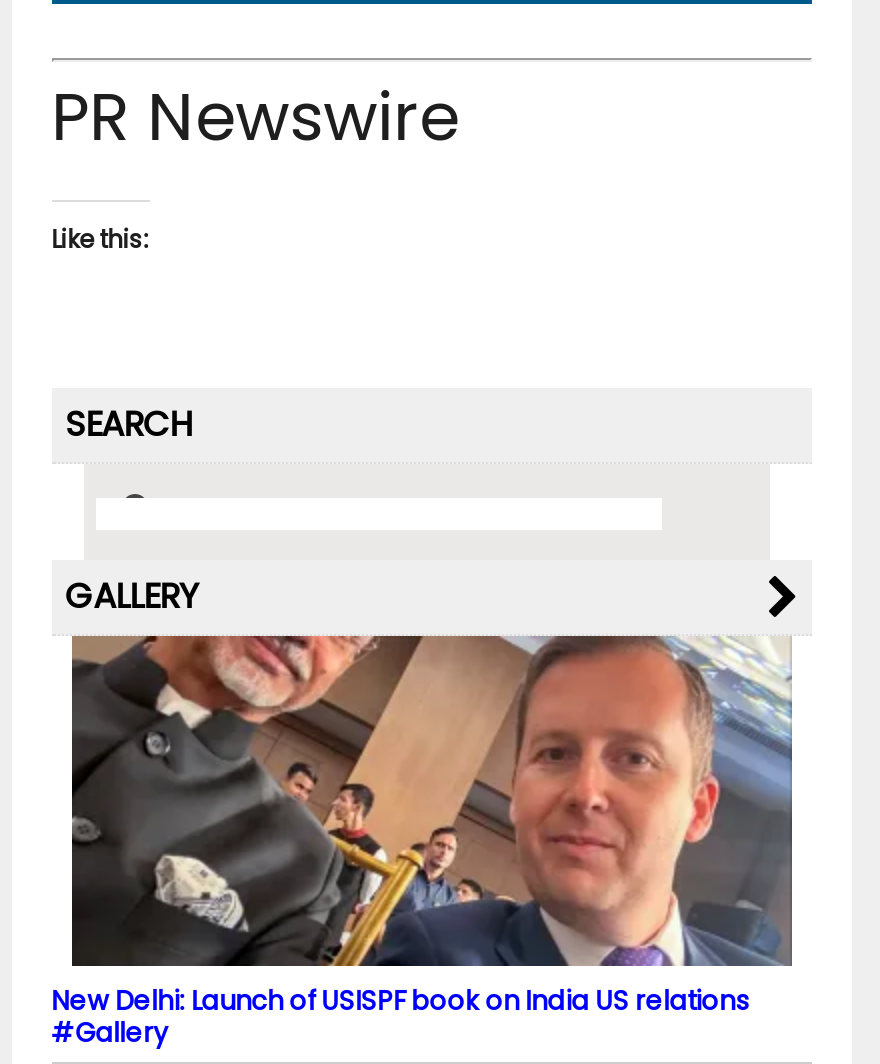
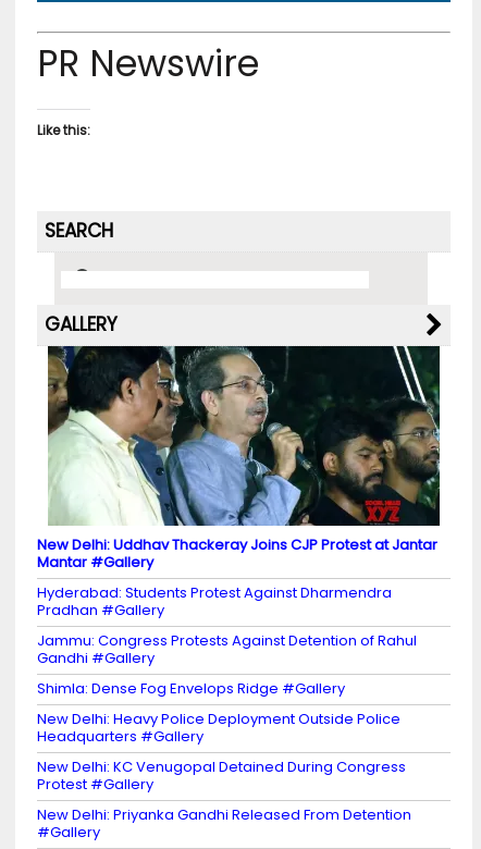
- [image]
- New Delhi: Launch of USISPF book on India US relations
+ [image]
+ New Delhi: Uddhav Thackeray Joins CJP Protest at Jantar
+ Mantar #Gallery
+ Hyderabad: Students Protest Against Dharmendra
+ Pradhan #Gallery
+ Jammu: Congress Protests Against Detention of Rahul
+ Gandhi #Gallery
+ Shimla: Dense Fog Envelops Ridge #Gallery
+ New Delhi: Heavy Police Deployment Outside Police
+ Headquarters #Gallery
+ New Delhi: KC Venugopal Detained During Congress
+ Protest #Gallery
+ New Delhi: Priyanka Gandhi Released From Detention
